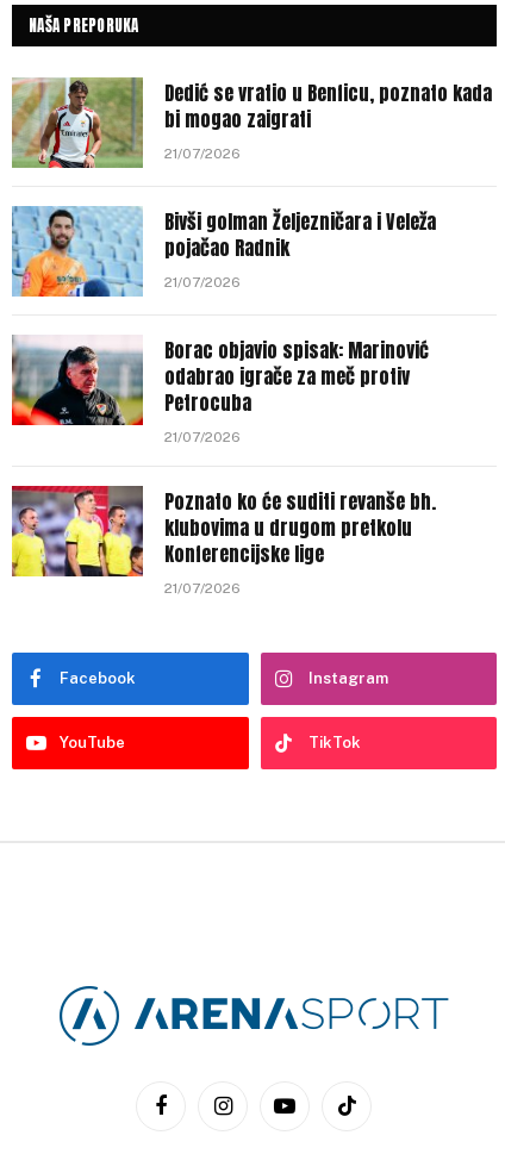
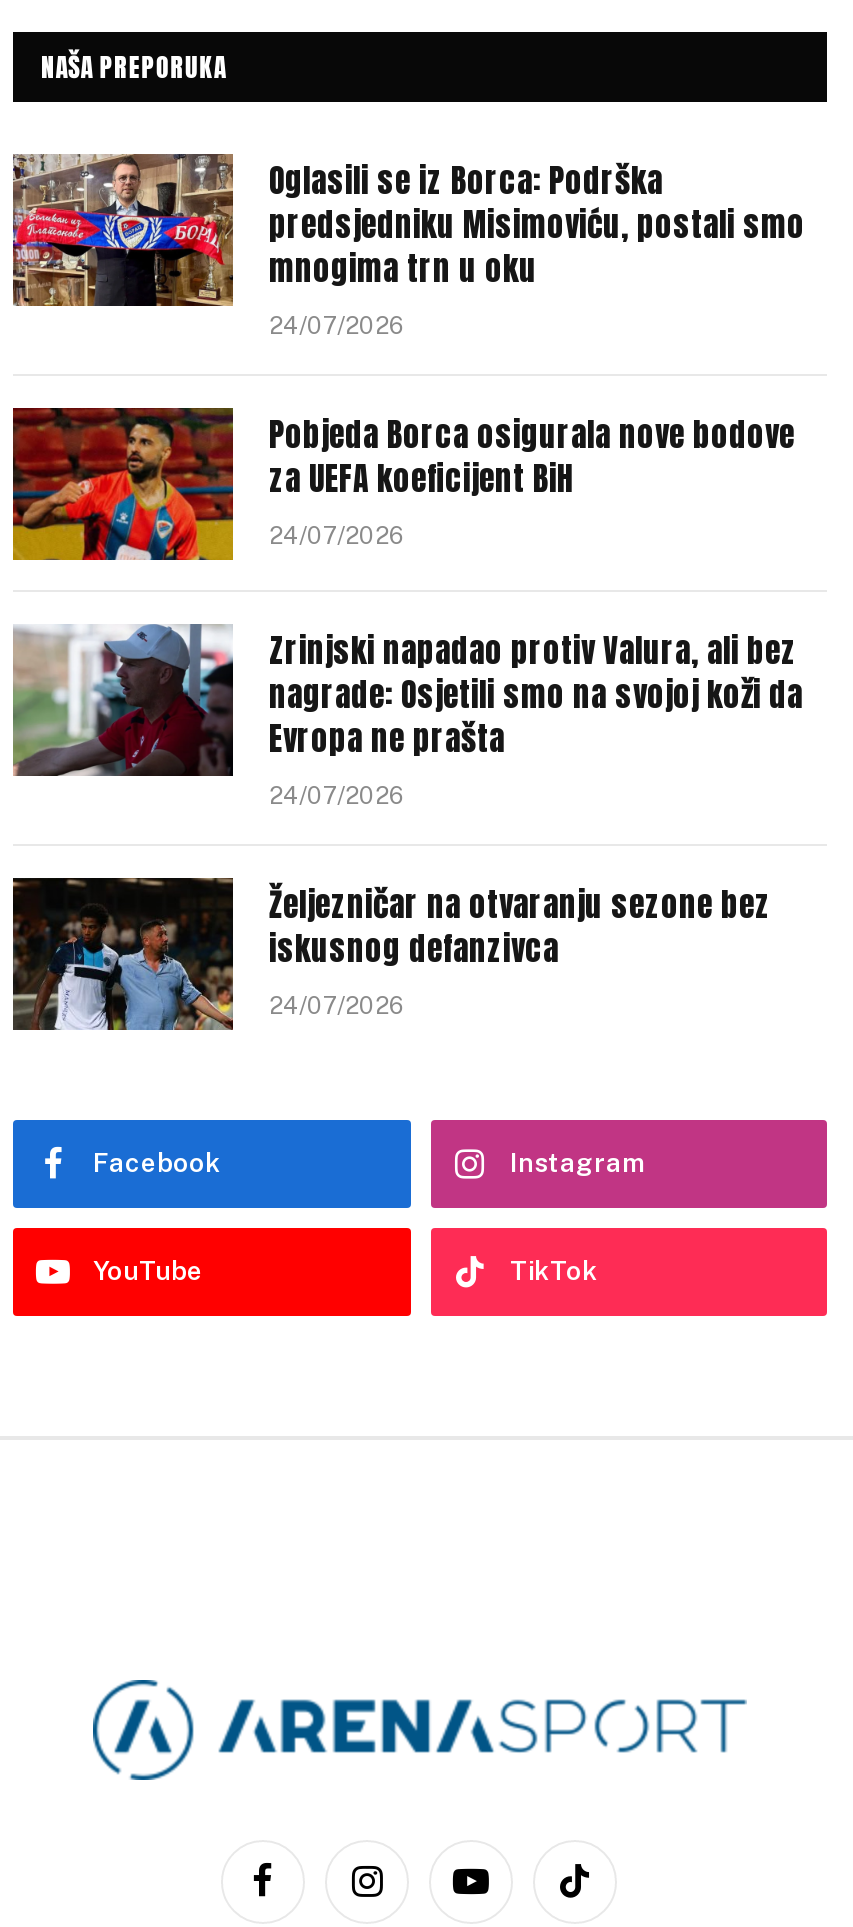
- [image]
- Dedić se vratio u Benficu, poznato kada
- bi mogao zaigrati
- 21/07/2026
+ [image]
+ Oglasili se iz Borca: Podrška
+ predsjedniku Misimoviću, postali smo
+ mnogima trn u oku
+ 24/07/2026

- [image]
- Bivši golman Željezničara i Veleža
- pojačao Radnik
- 21/07/2026
+ [image]
+ Pobjeda Borca osigurala nove bodove
+ za UEFA koeficijent BiH
+ 24/07/2026

- [image]
- Borac objavio spisak: Marinović
- odabrao igrače za meč protiv
- Petrocuba
- 21/07/2026
+ [image]
+ Zrinjski napadao protiv Valura, ali bez
+ nagrade: Osjetili smo na svojoj koži da
+ Evropa ne prašta
+ 24/07/2026

- [image]
- Poznato ko će suditi revanše bh.
- klubovima u drugom pretkolu
- Konferencijske lige
- 21/07/2026
+ [image]
+ Željezničar na otvaranju sezone bez
+ iskusnog defanzivca
+ 24/07/2026
